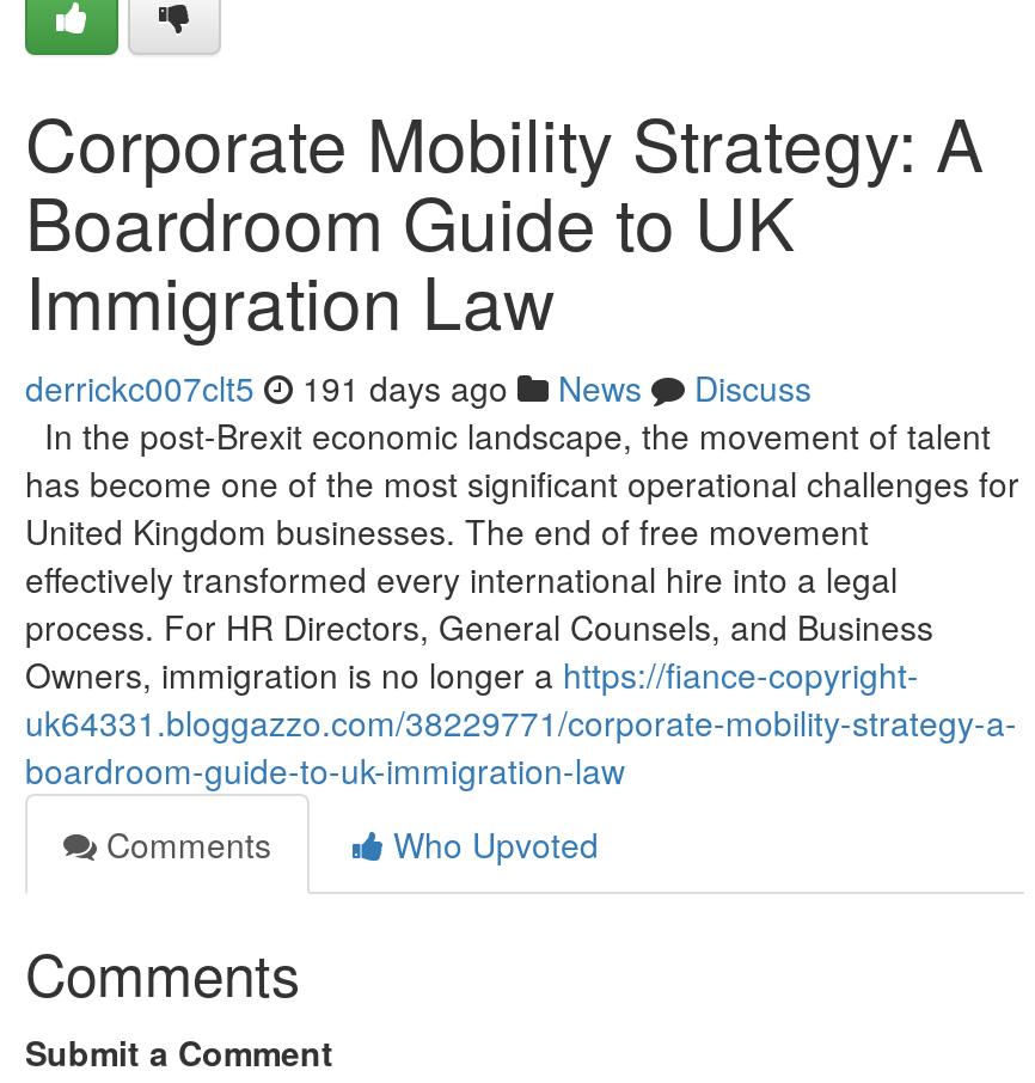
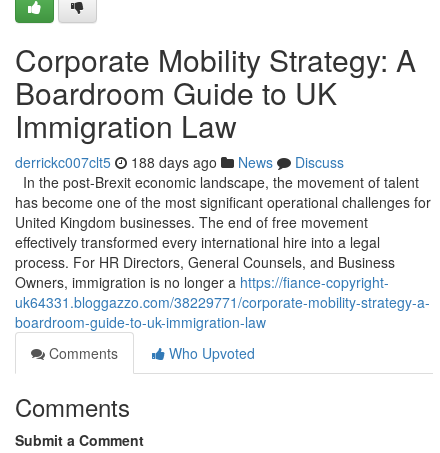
- derrickc007clt5 191 days ago News Discuss
+ derrickc007clt5 188 days ago News Discuss
